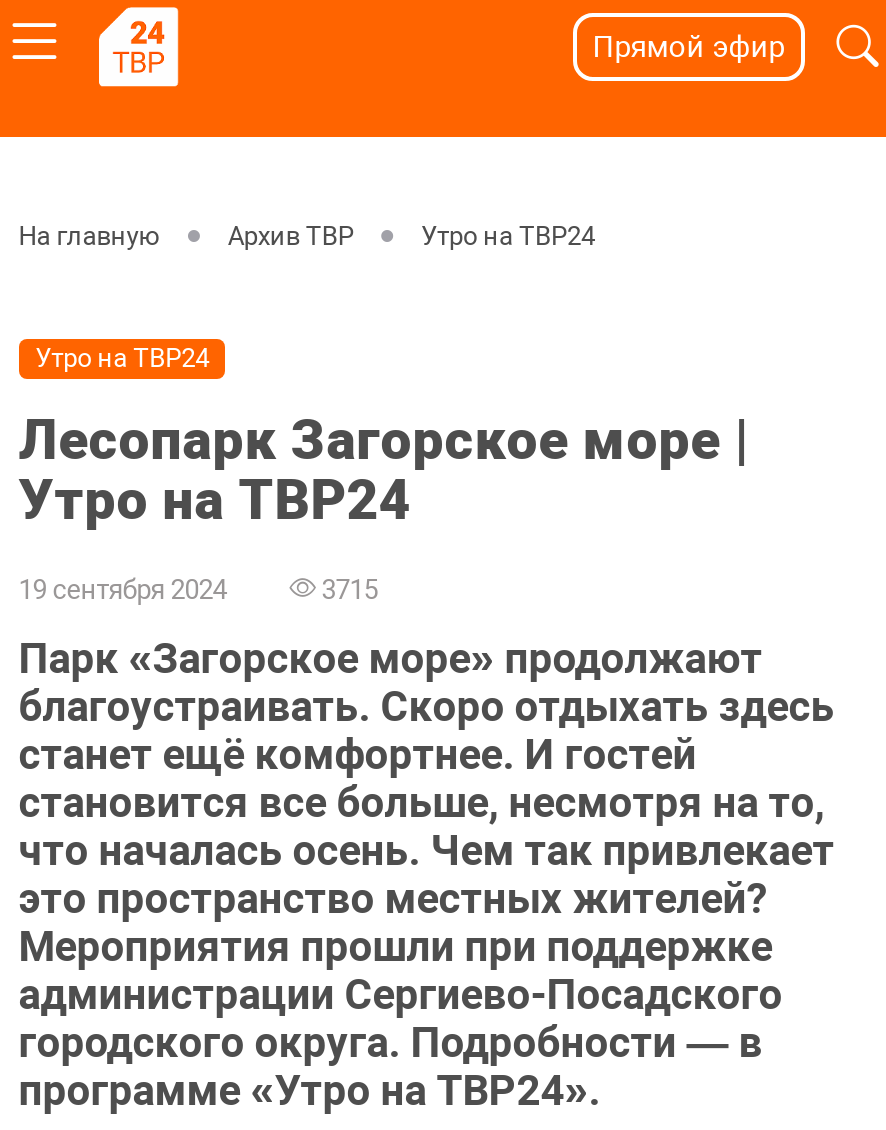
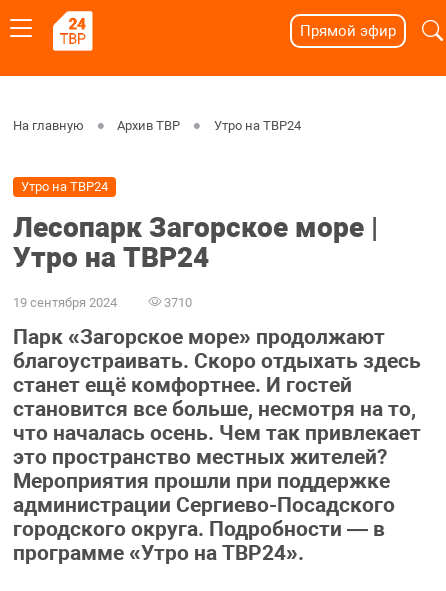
- 3715
+ 3710
